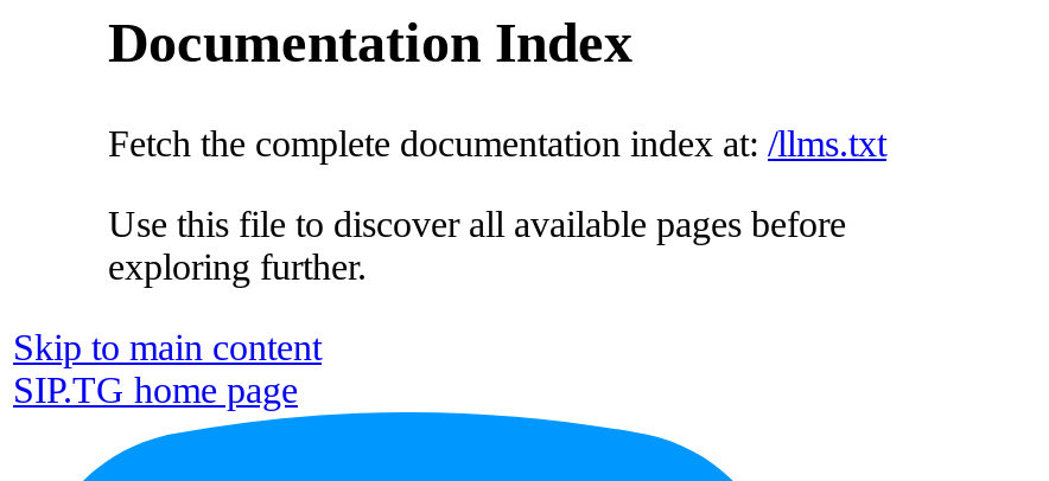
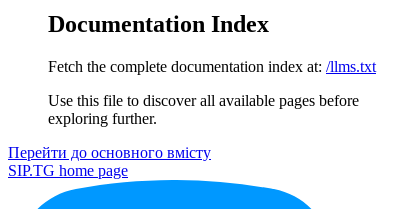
- Skip to main content
+ Перейти до основного вмісту
